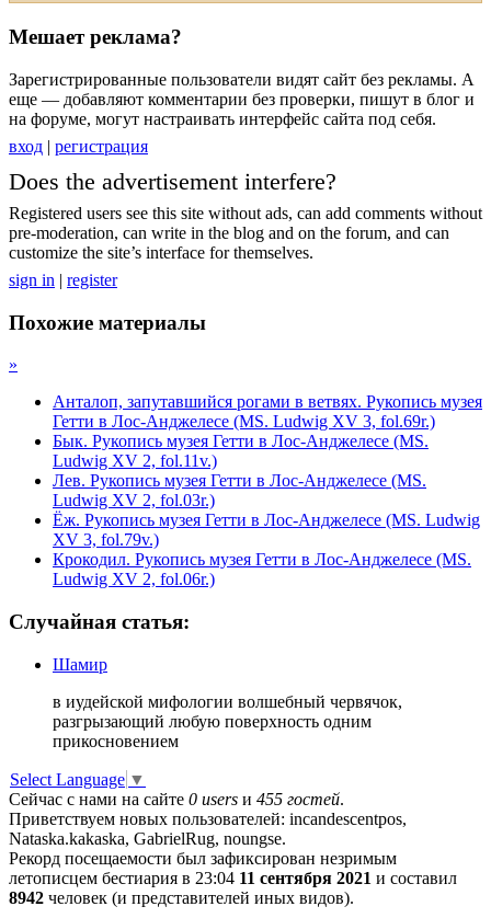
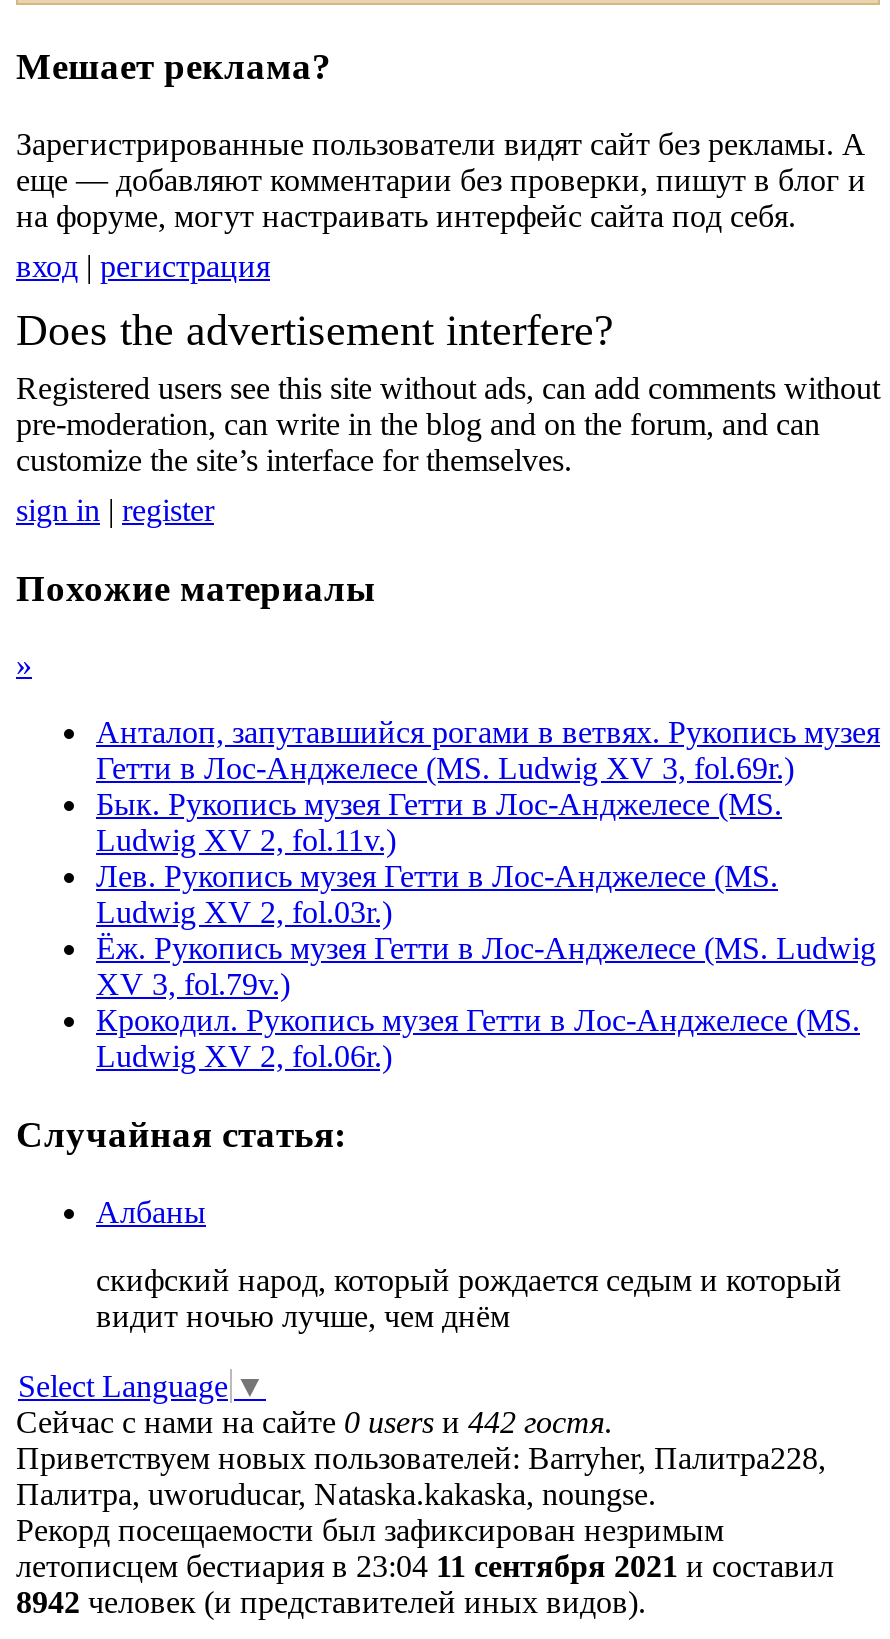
- Шамир
+ Албаны

- в иудейской мифологии волшебный червячок,
- разгрызающий любую поверхность одним
- прикосновением
+ скифский народ, который рождается седым и который
+ видит ночью лучше, чем днём

- Сейчас с нами на сайте 0 users и 455 гостей.
- Приветствуем новых пользователей: incandescentpos,
- Nataska.kakaska, GabrielRug, noungse.
+ Сейчас с нами на сайте 0 users и 442 гостя.
+ Приветствуем новых пользователей: Barryher, Палитра228,
+ Палитра, uworuducar, Nataska.kakaska, noungse.
